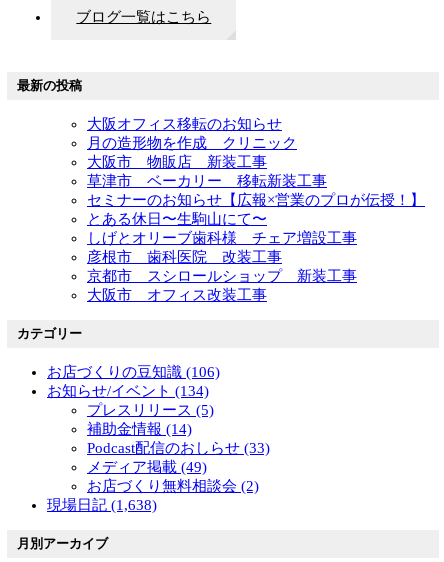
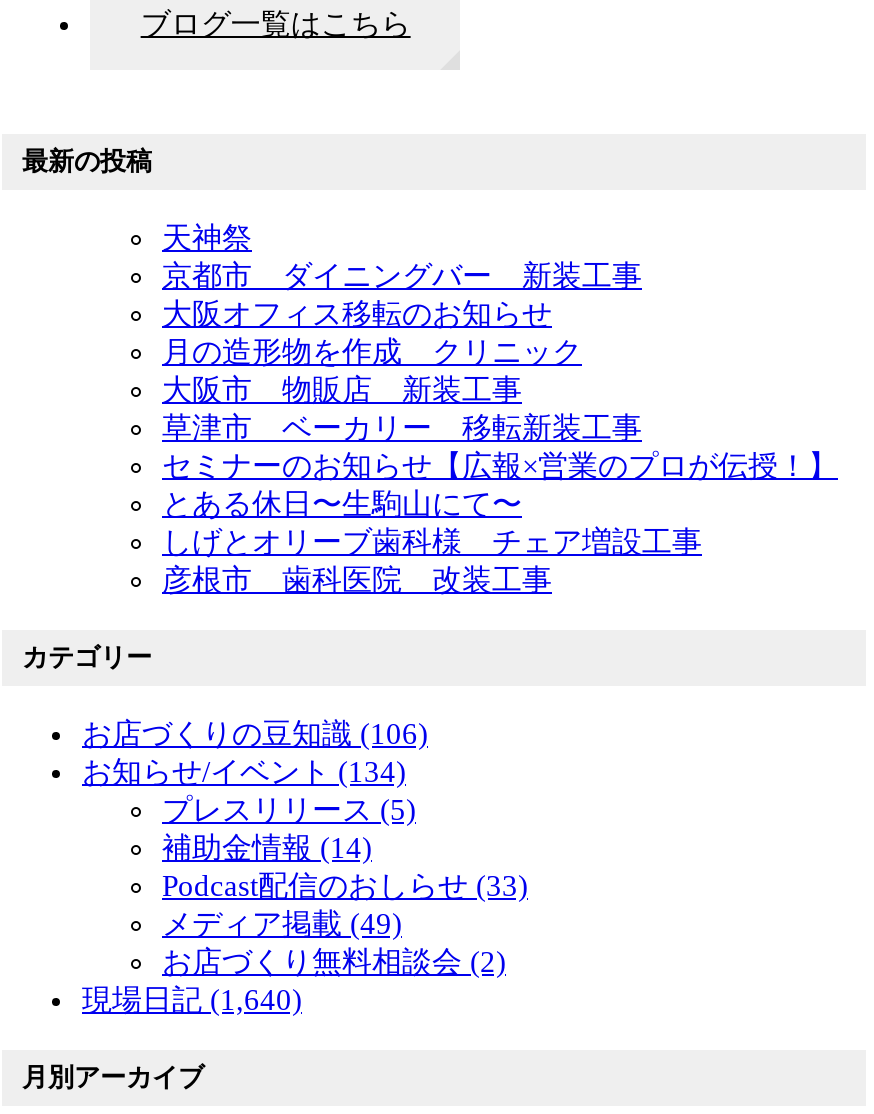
+ 天神祭
+ 京都市 ダイニングバー 新装工事

moved down: 大阪オフィス移転のお知らせ | 月の造形物を作成 クリニック | 大阪市 物販店 新装工事 | 草津市 ベーカリー 移転新装工事 | セミナーのお知らせ【広報×営業のプロが伝授！】 | とある休日〜生駒山にて〜 | しげとオリーブ歯科様 チェア増設工事 | 彦根市 歯科医院 改装工事

- 京都市 スシロールショップ 新装工事
- 大阪市 オフィス改装工事

- 現場日記 (1,638)
+ 現場日記 (1,640)
